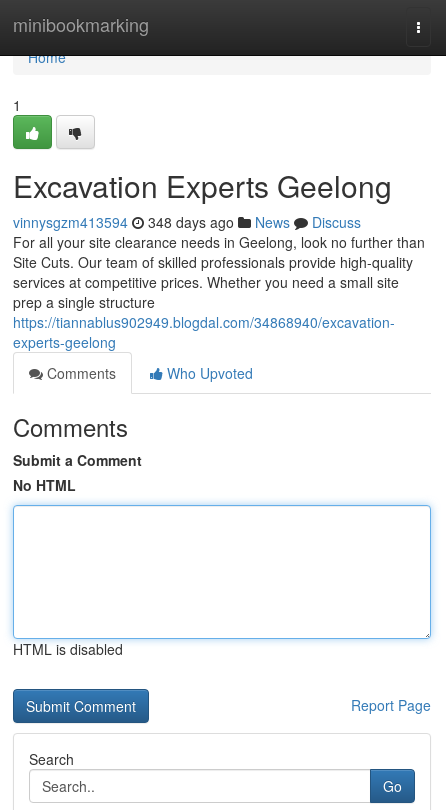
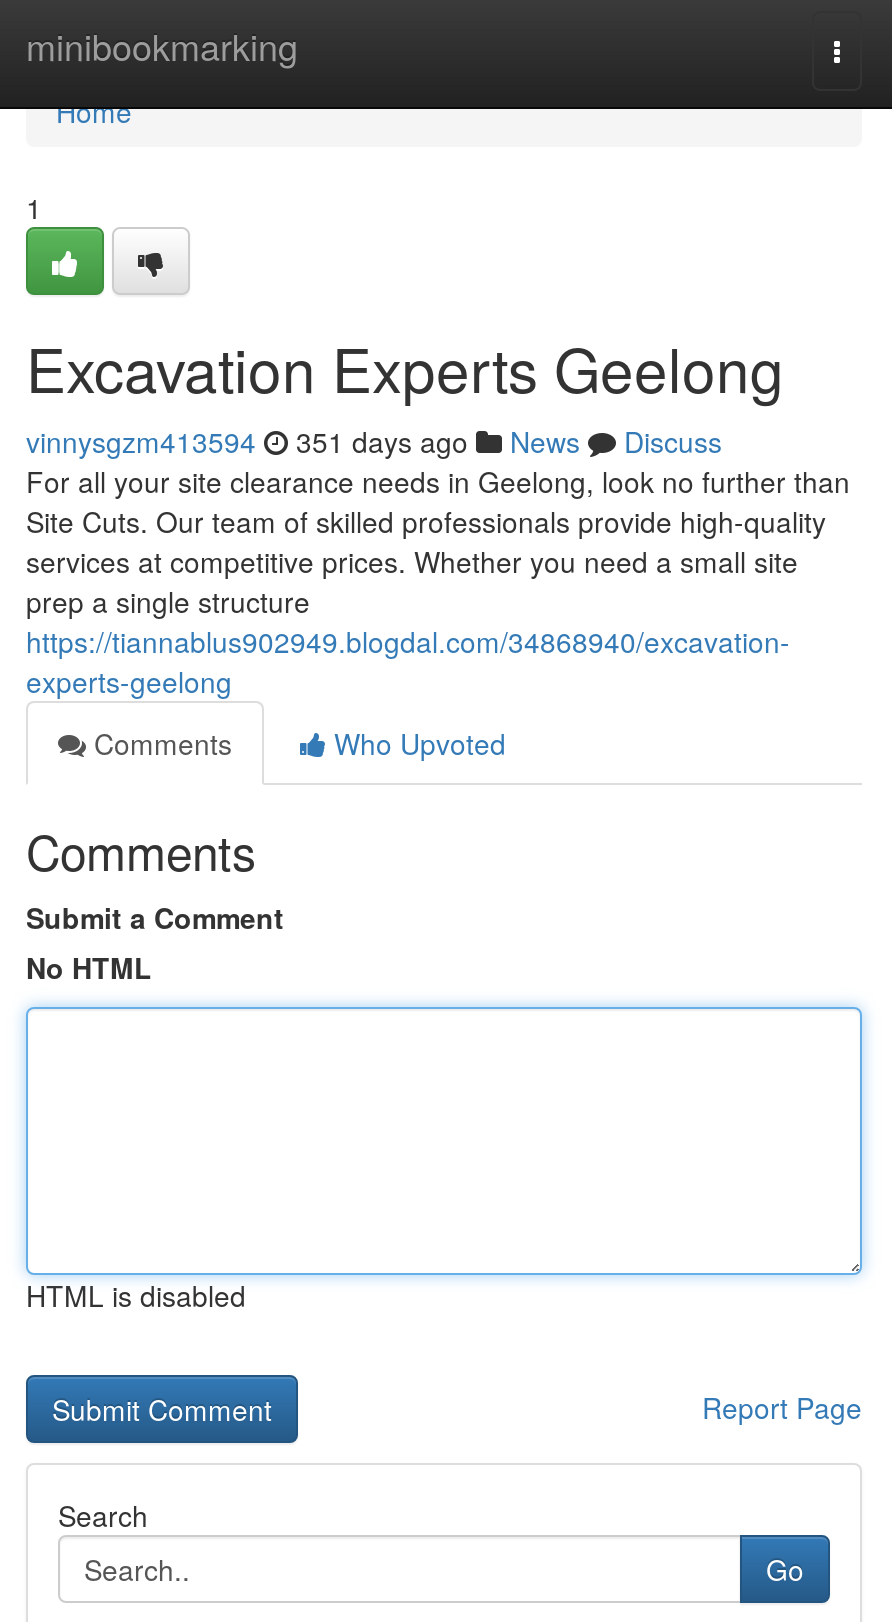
- vinnysgzm413594 348 days ago News Discuss
+ vinnysgzm413594 351 days ago News Discuss
